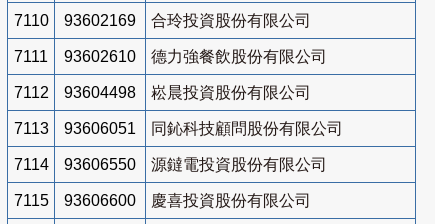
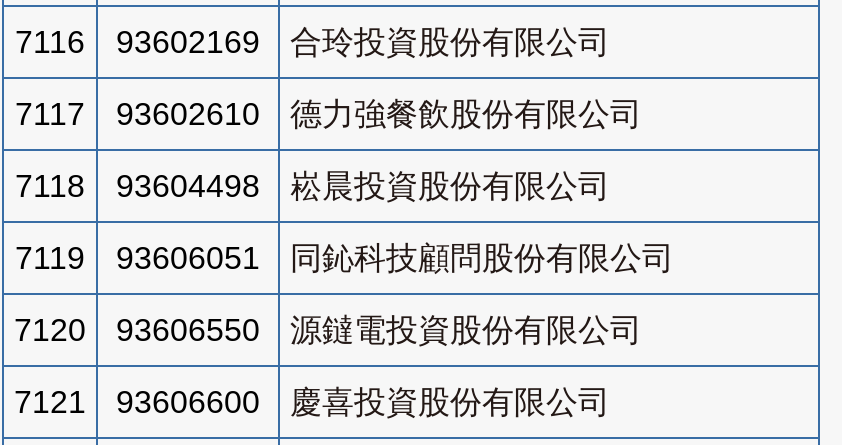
- 7110 93602169 合玲投資股份有限公司
+ 7116 93602169 合玲投資股份有限公司

- 7111 93602610 德力強餐飲股份有限公司
+ 7117 93602610 德力強餐飲股份有限公司

- 7112 93604498 崧晨投資股份有限公司
+ 7118 93604498 崧晨投資股份有限公司

- 7113 93606051 同鈊科技顧問股份有限公司
+ 7119 93606051 同鈊科技顧問股份有限公司

- 7114 93606550 源鐽電投資股份有限公司
+ 7120 93606550 源鐽電投資股份有限公司

- 7115 93606600 慶喜投資股份有限公司
+ 7121 93606600 慶喜投資股份有限公司
